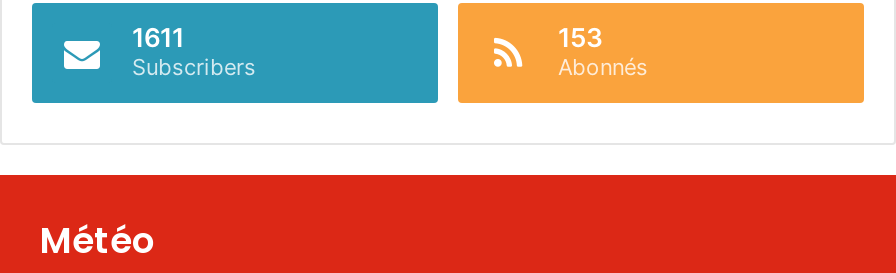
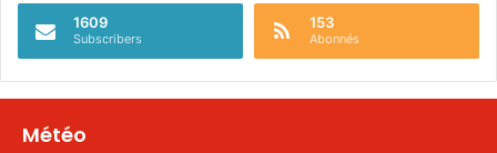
- 1611
+ 1609
